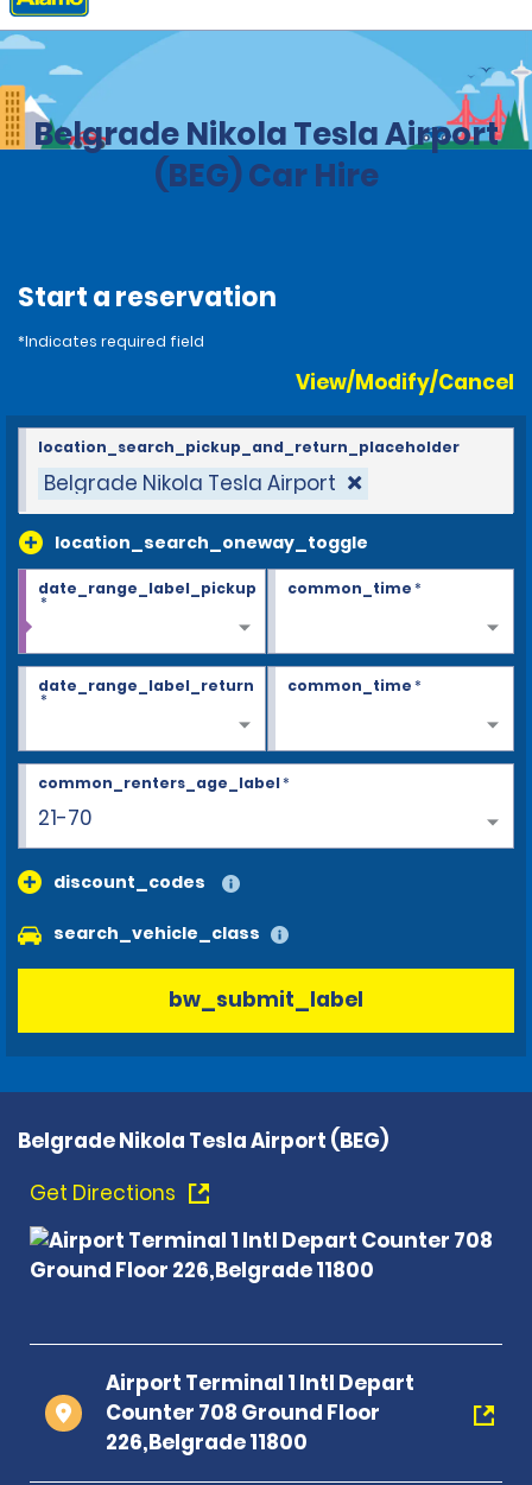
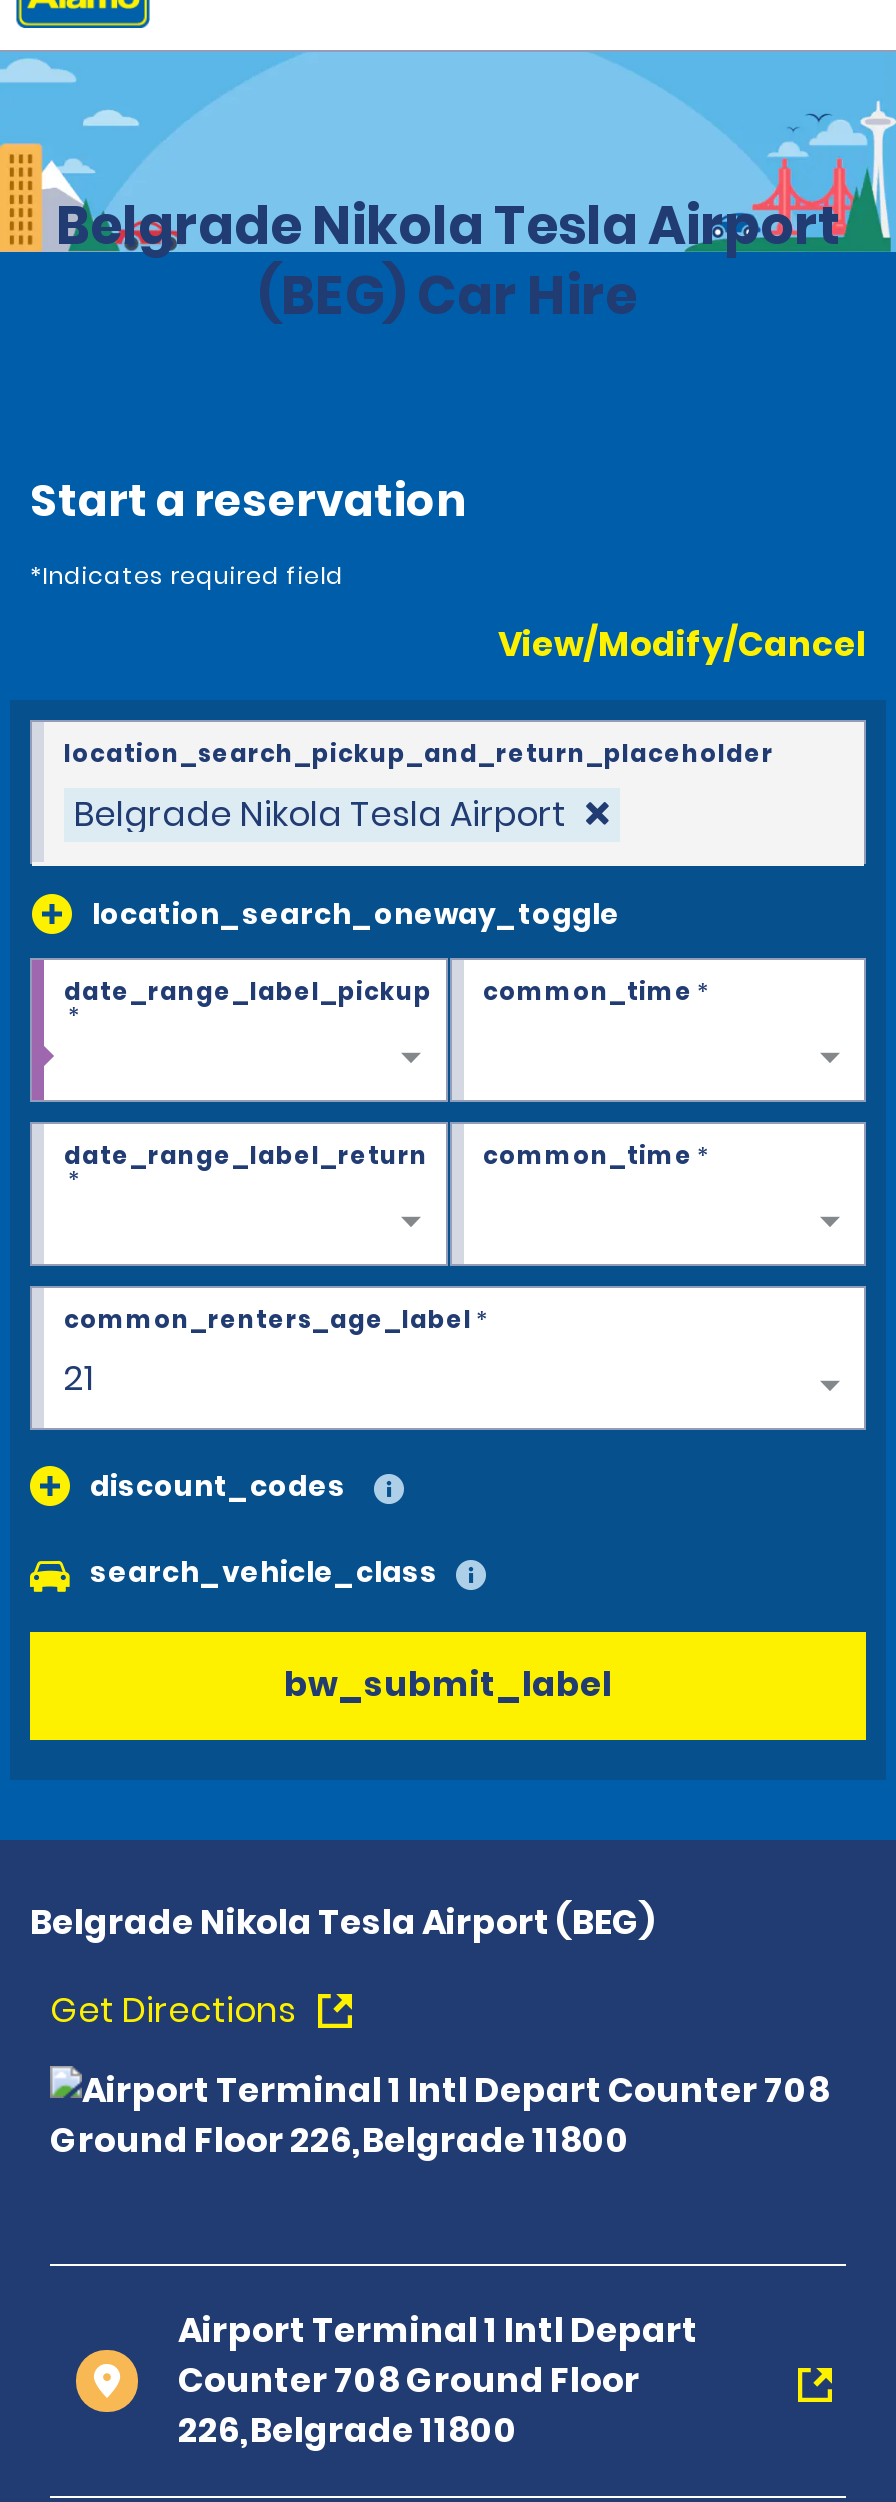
- 21-70
+ 21
